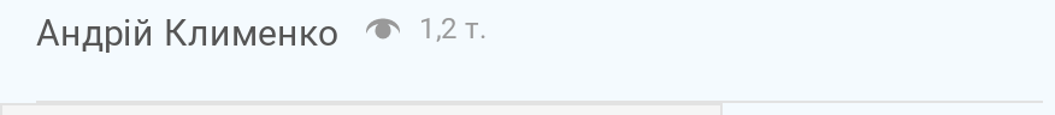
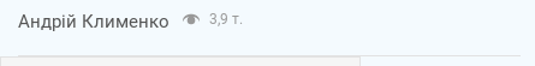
- 1,2 т.
+ 3,9 т.
